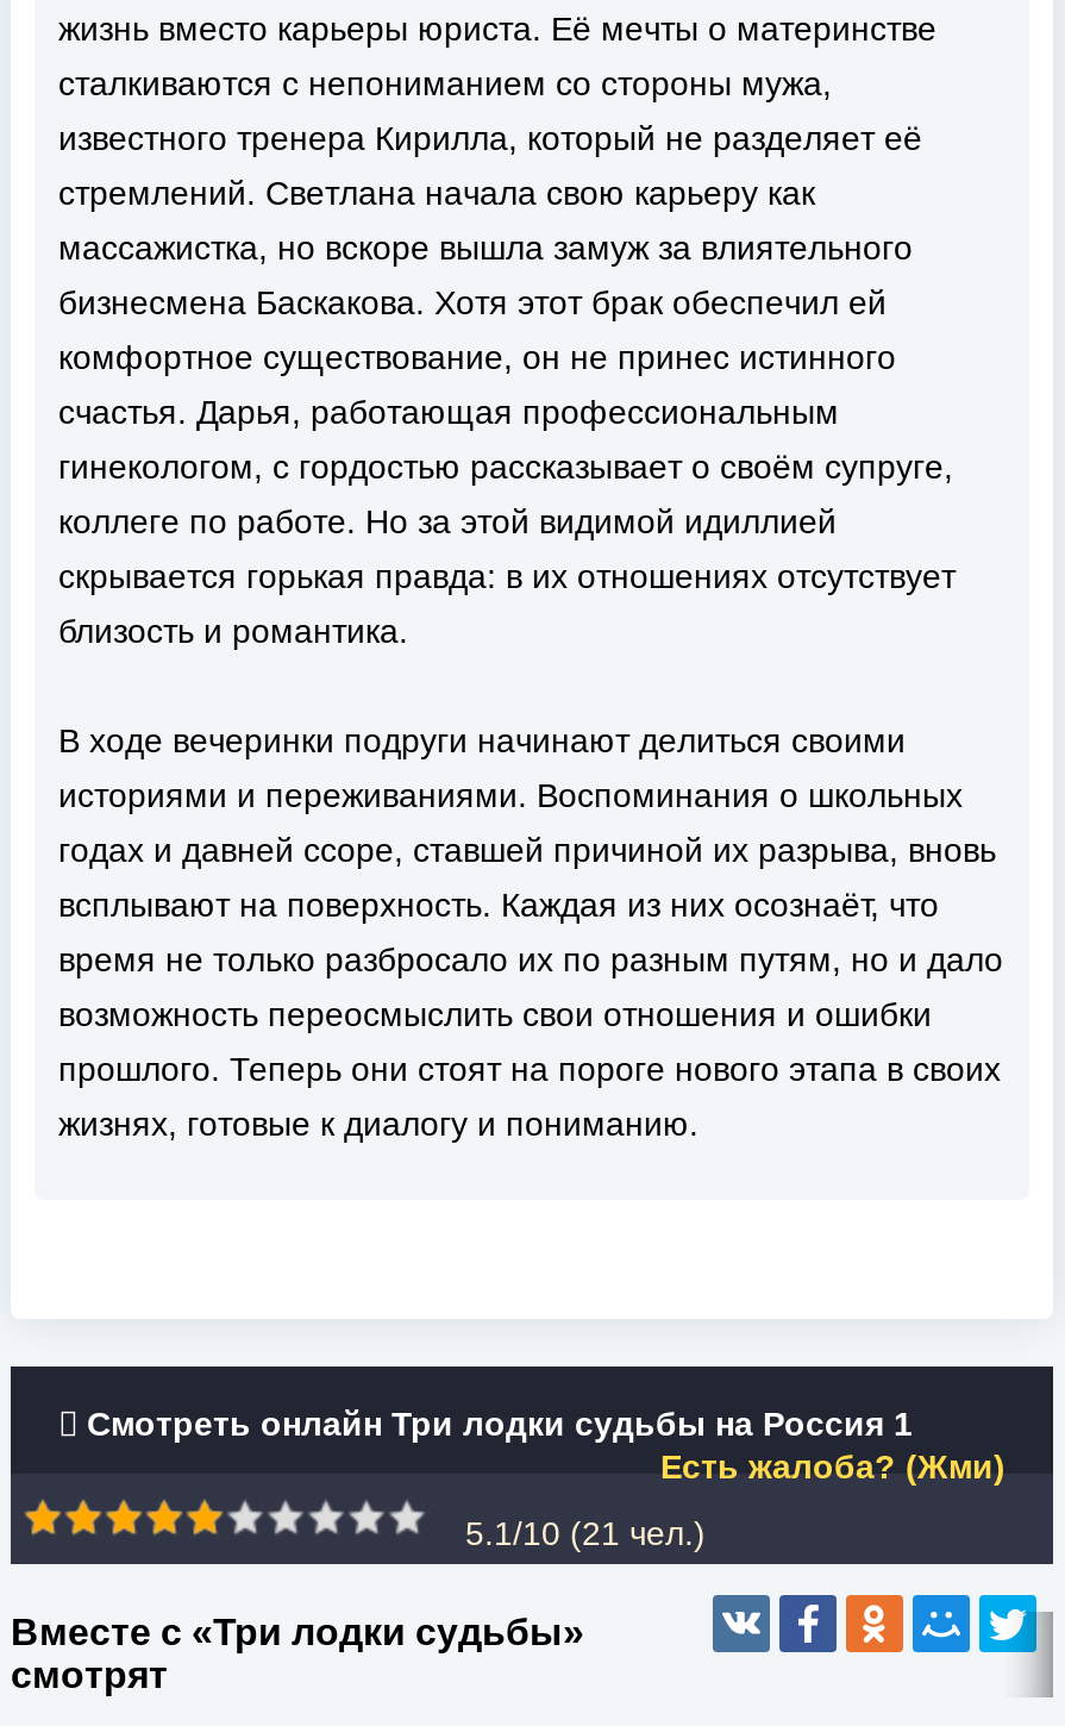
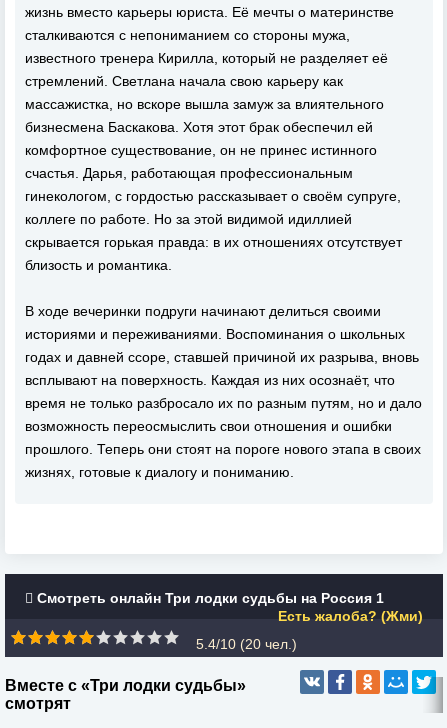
- 5.1/10 (21 чел.)
+ 5.4/10 (20 чел.)
